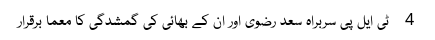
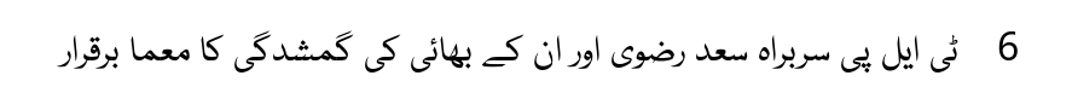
- 4 ٹی ایل پی سربراہ سعد رضوی اور ان کے بھائی کی گمشدگی کا معما برقرار
+ 6 ٹی ایل پی سربراہ سعد رضوی اور ان کے بھائی کی گمشدگی کا معما برقرار
